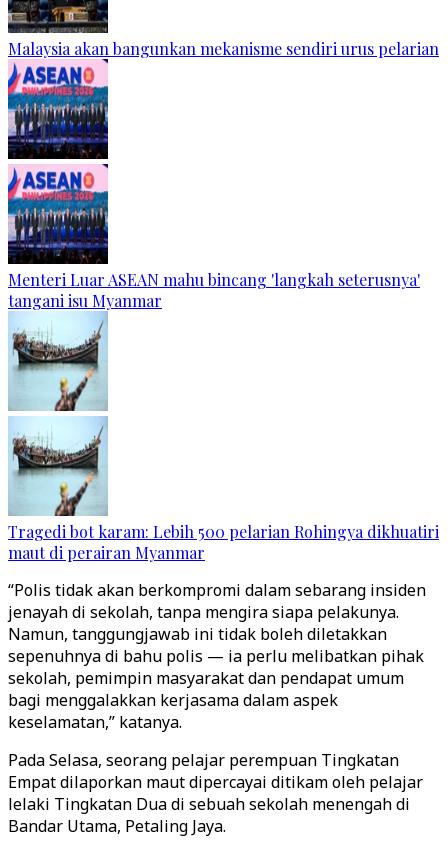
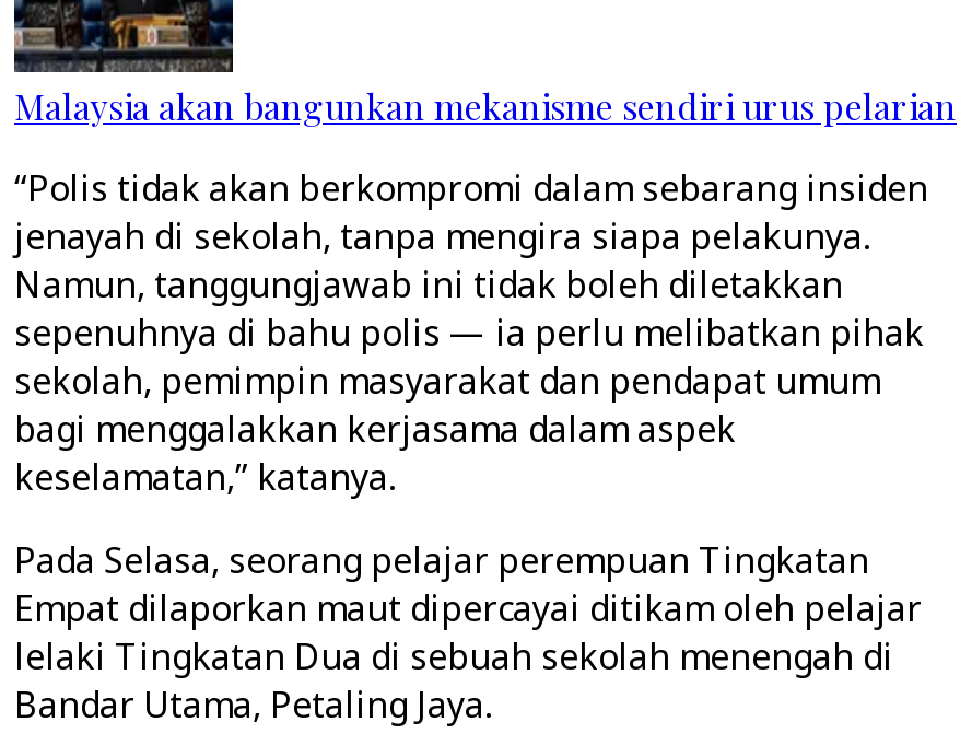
- [image]
- Menteri Luar ASEAN mahu bincang 'langkah seterusnya'
- tangani isu Myanmar

- [image]
- Tragedi bot karam: Lebih 500 pelarian Rohingya dikhuatiri
- maut di perairan Myanmar
